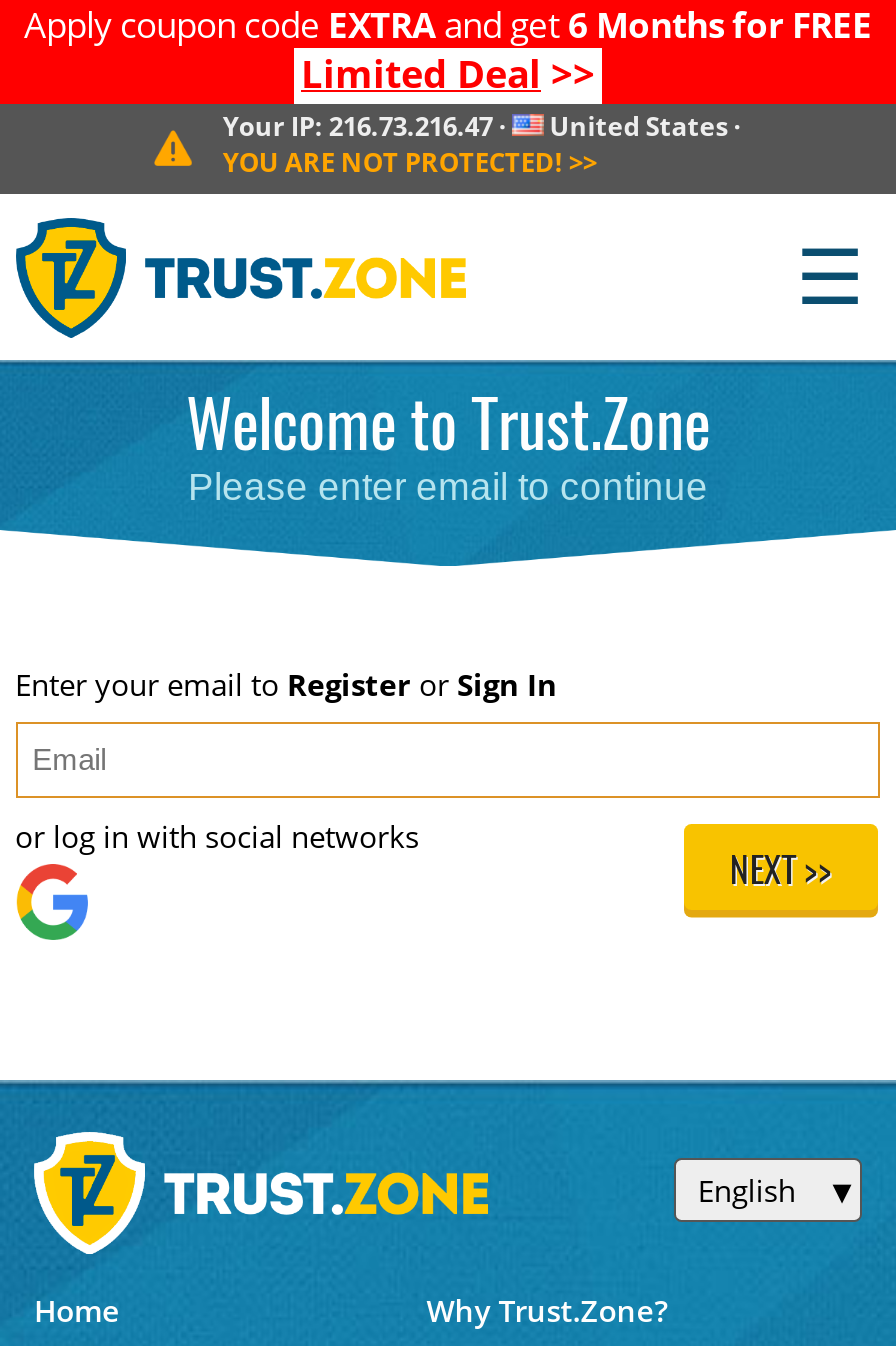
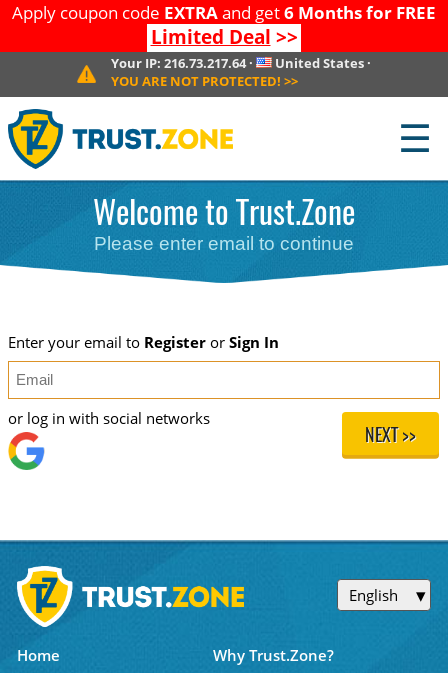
- Your IP: 216.73.216.47 · United States ·
+ Your IP: 216.73.217.64 · United States ·
